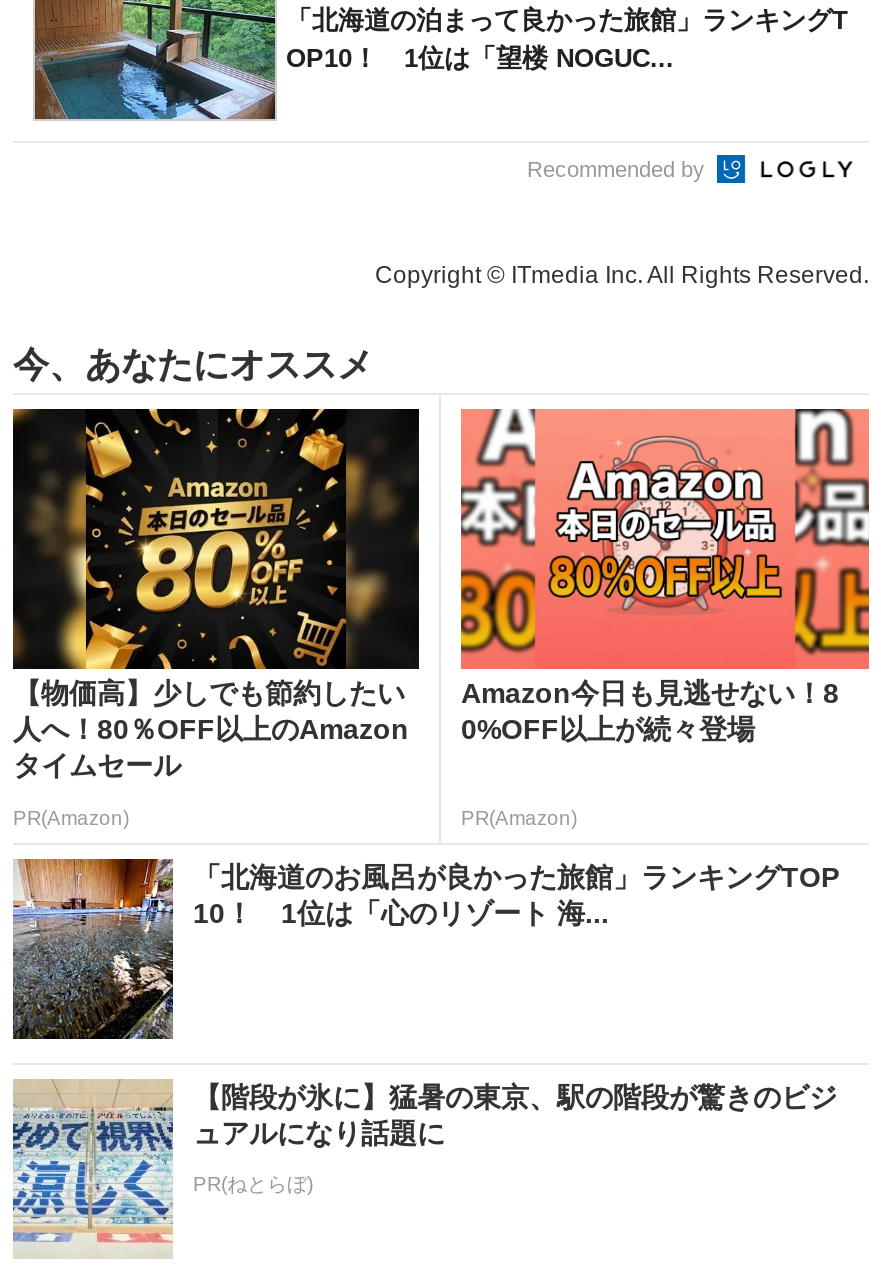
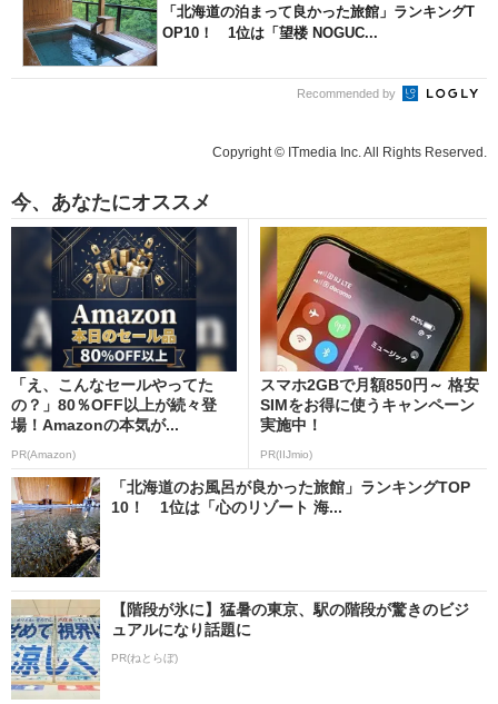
- [image]
- 【物価高】少しでも節約したい
- 人へ！80％OFF以上のAmazon
- タイムセール
+ [image]
+ 「え、こんなセールやってた
+ の？」80％OFF以上が続々登
+ 場！Amazonの本気が...

- [image]
- Amazon今日も見逃せない！8
- 0%OFF以上が続々登場
+ [image]
+ スマホ2GBで月額850円～ 格安
+ SIMをお得に使うキャンペーン
+ 実施中！

- PR(Amazon)
+ PR(IIJmio)
